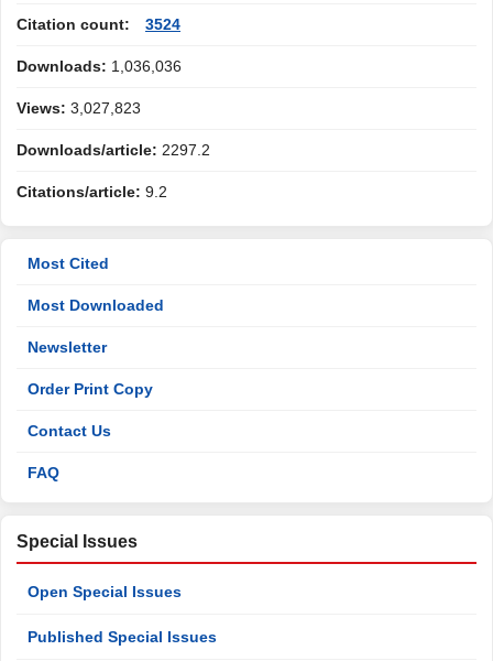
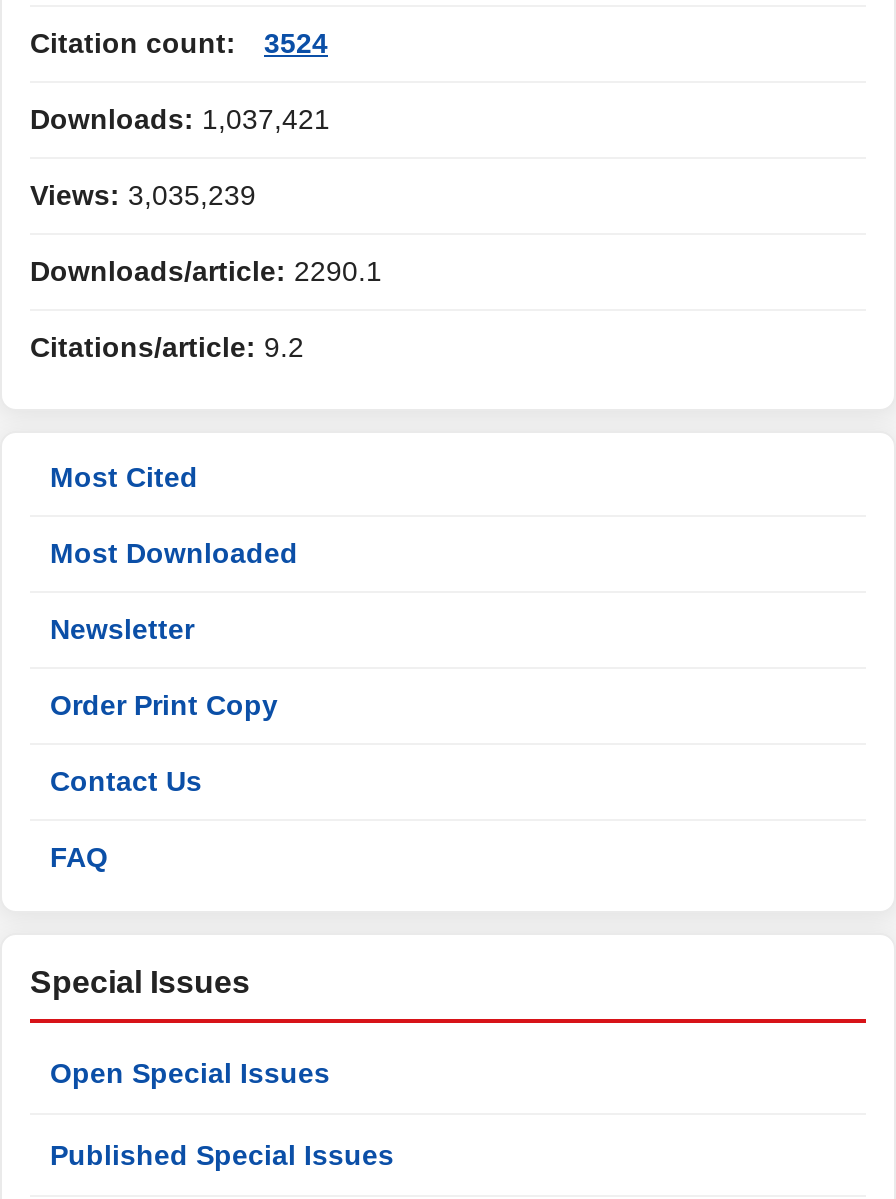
- Downloads: 1,036,036
+ Downloads: 1,037,421

- Views: 3,027,823
+ Views: 3,035,239

- Downloads/article: 2297.2
+ Downloads/article: 2290.1
